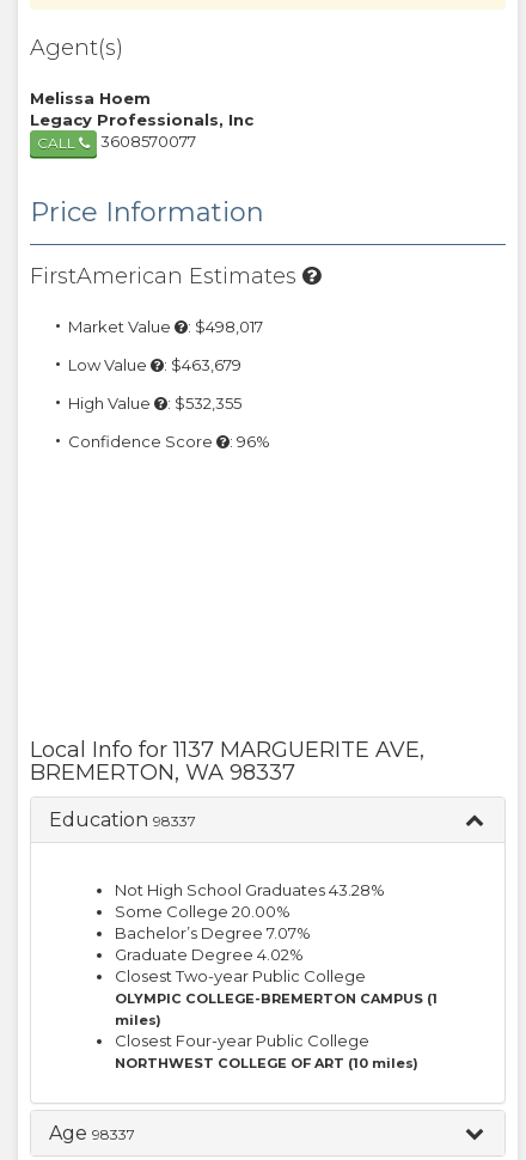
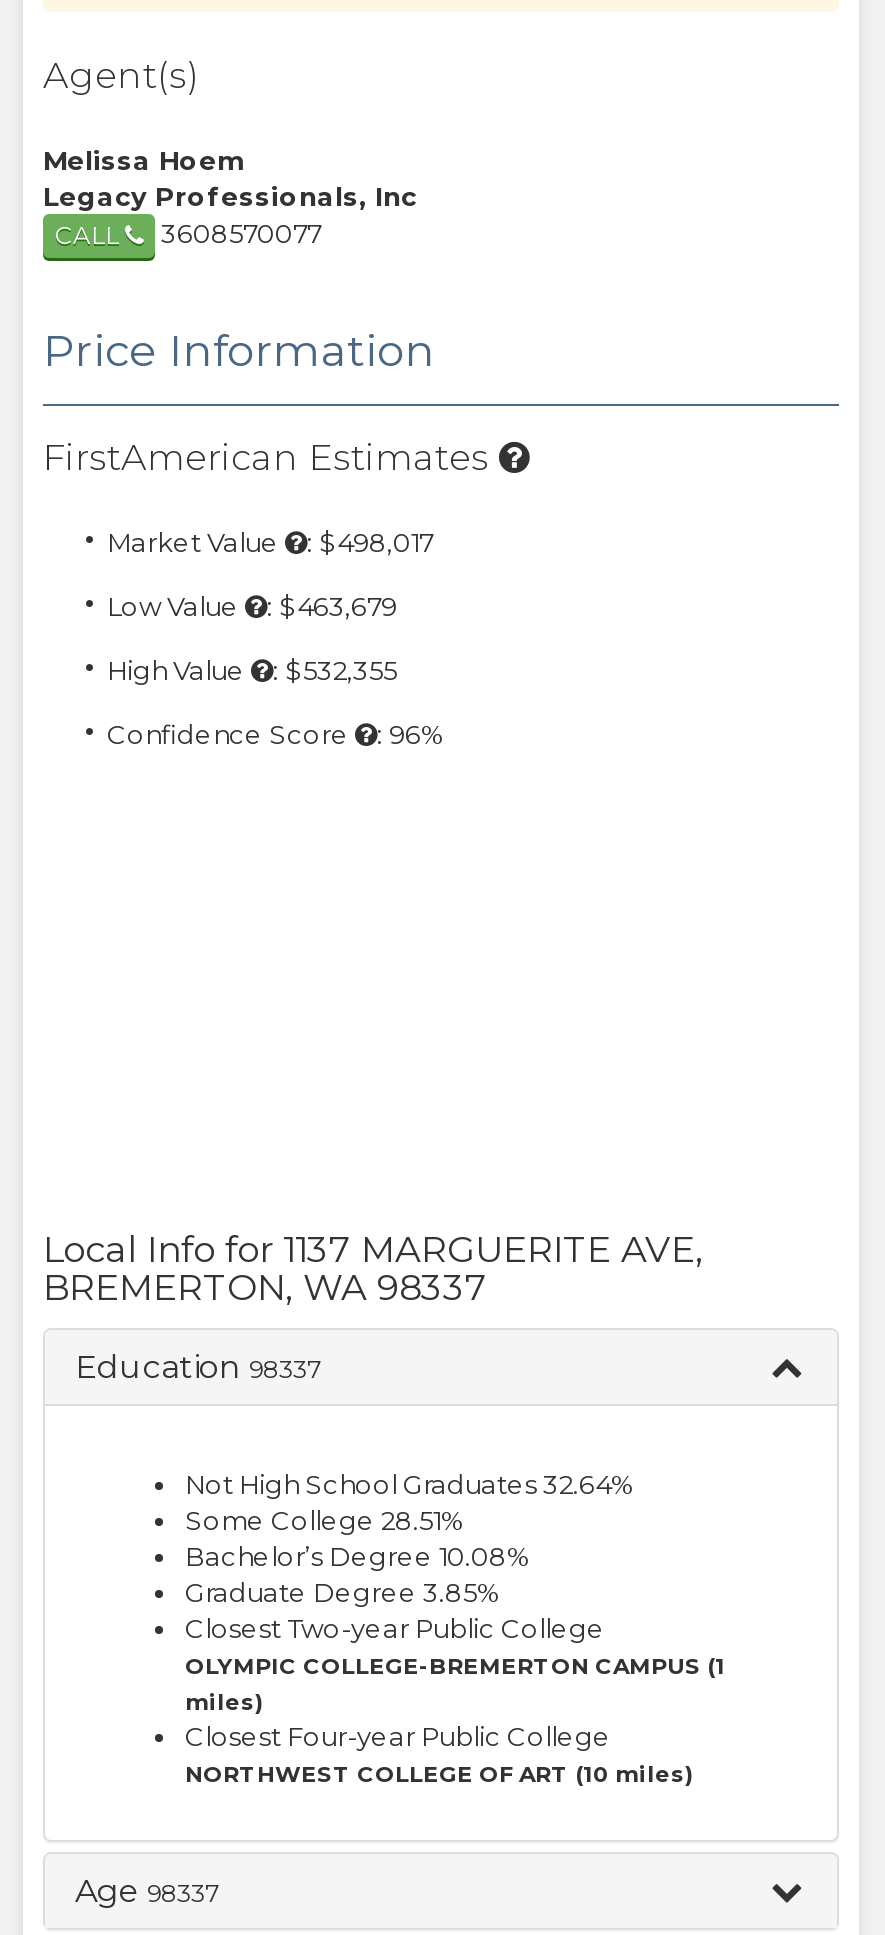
- Not High School Graduates 43.28%
+ Not High School Graduates 32.64%

- Some College 20.00%
+ Some College 28.51%

- Bachelor’s Degree 7.07%
+ Bachelor’s Degree 10.08%

- Graduate Degree 4.02%
+ Graduate Degree 3.85%
